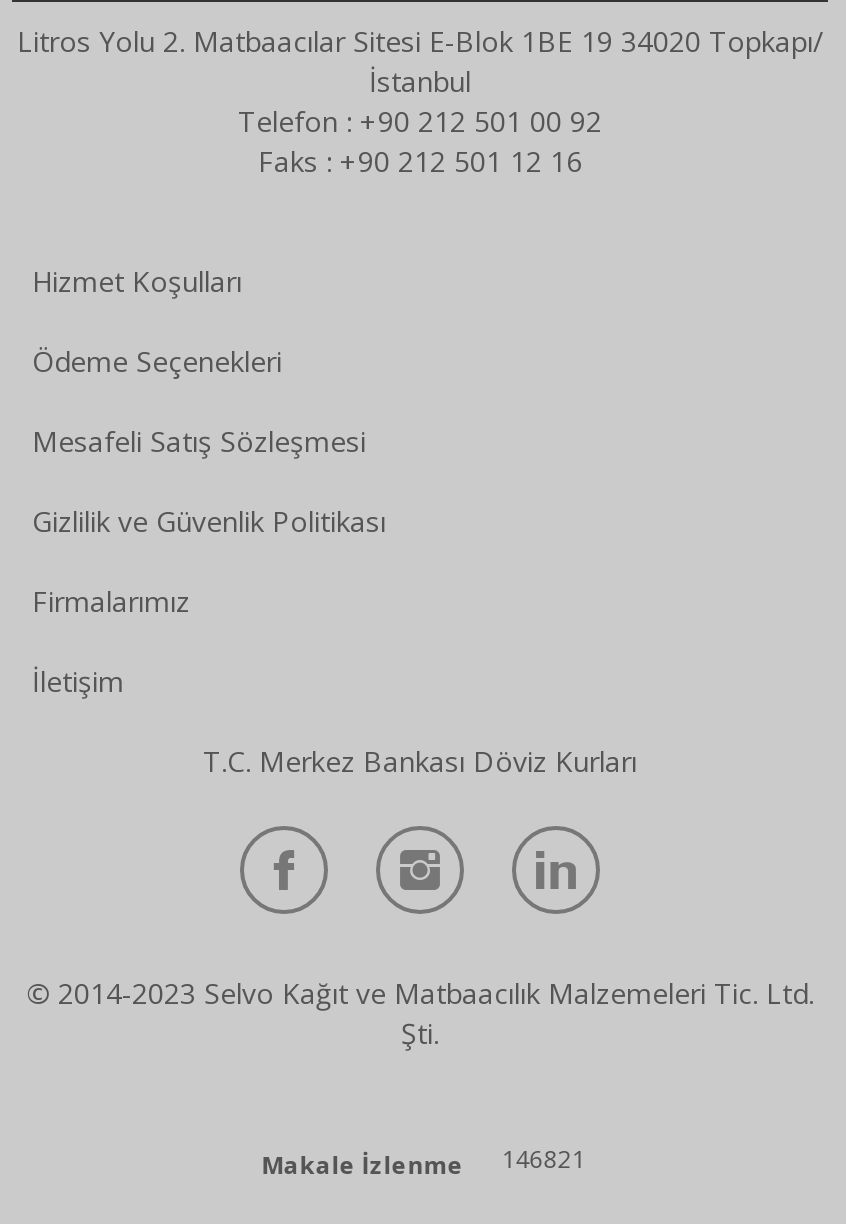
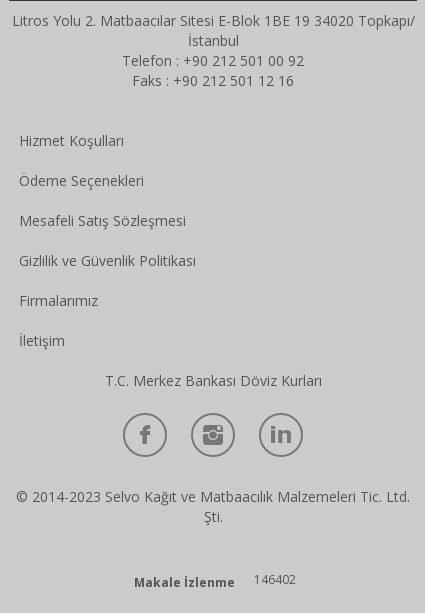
- Makale İzlenme 146821
+ Makale İzlenme 146402
